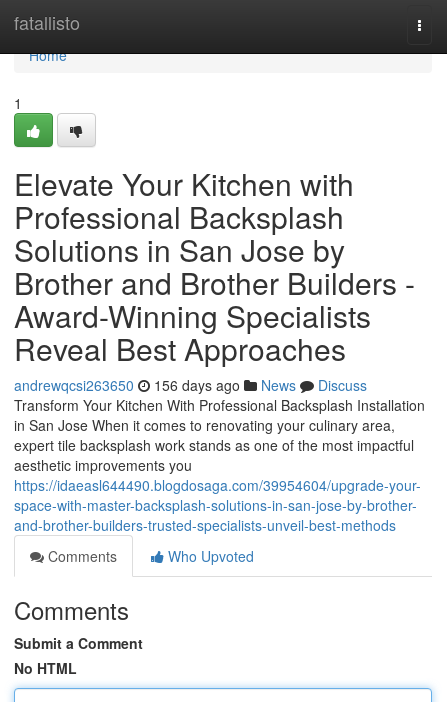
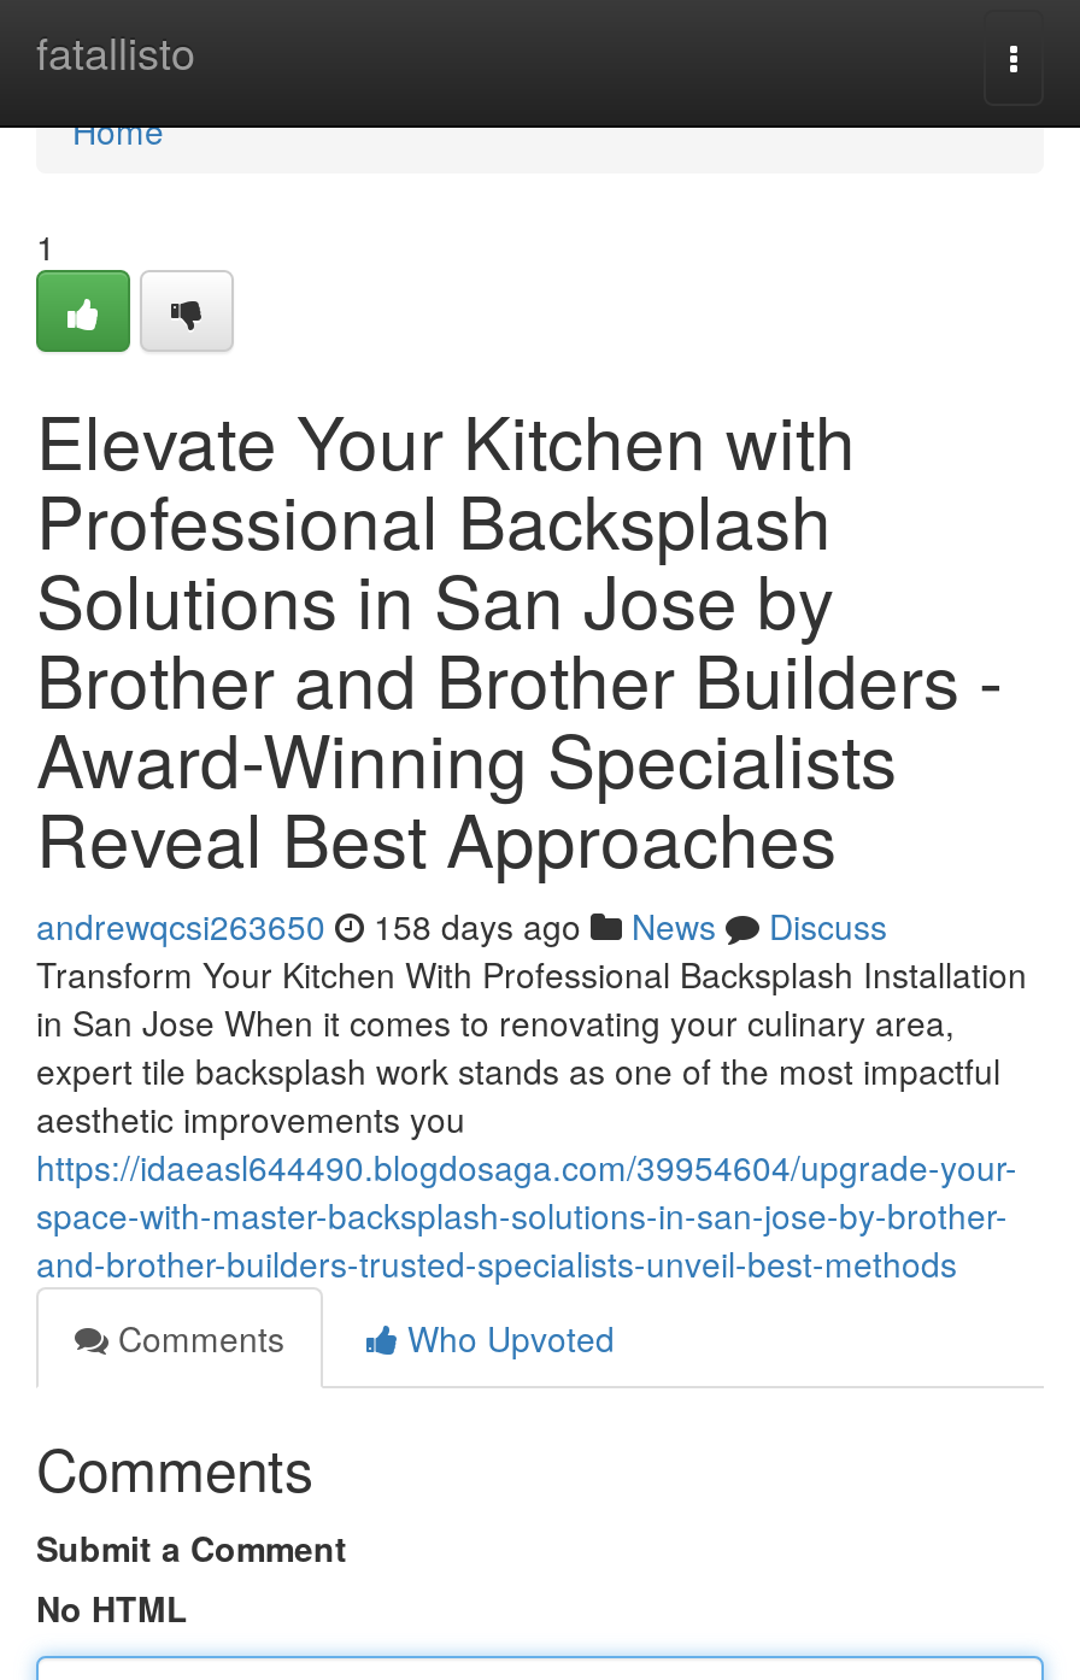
- andrewqcsi263650 156 days ago News Discuss
+ andrewqcsi263650 158 days ago News Discuss
